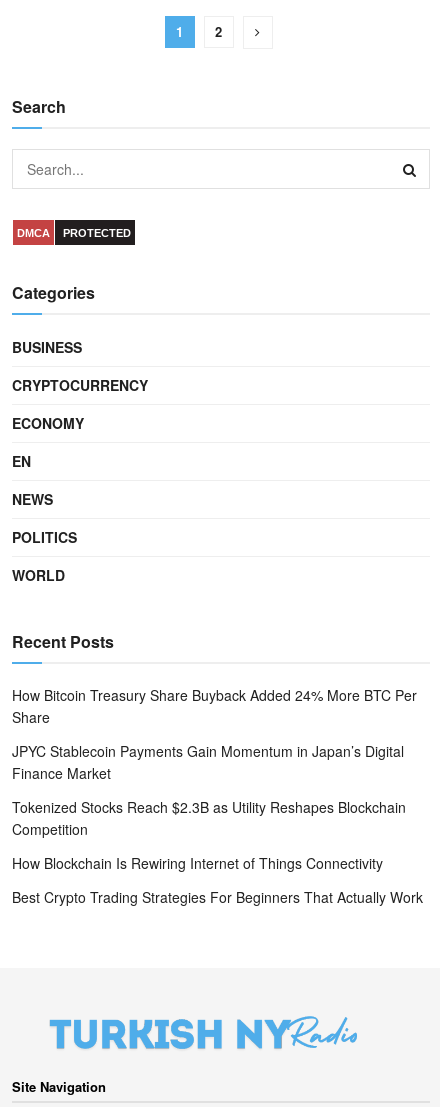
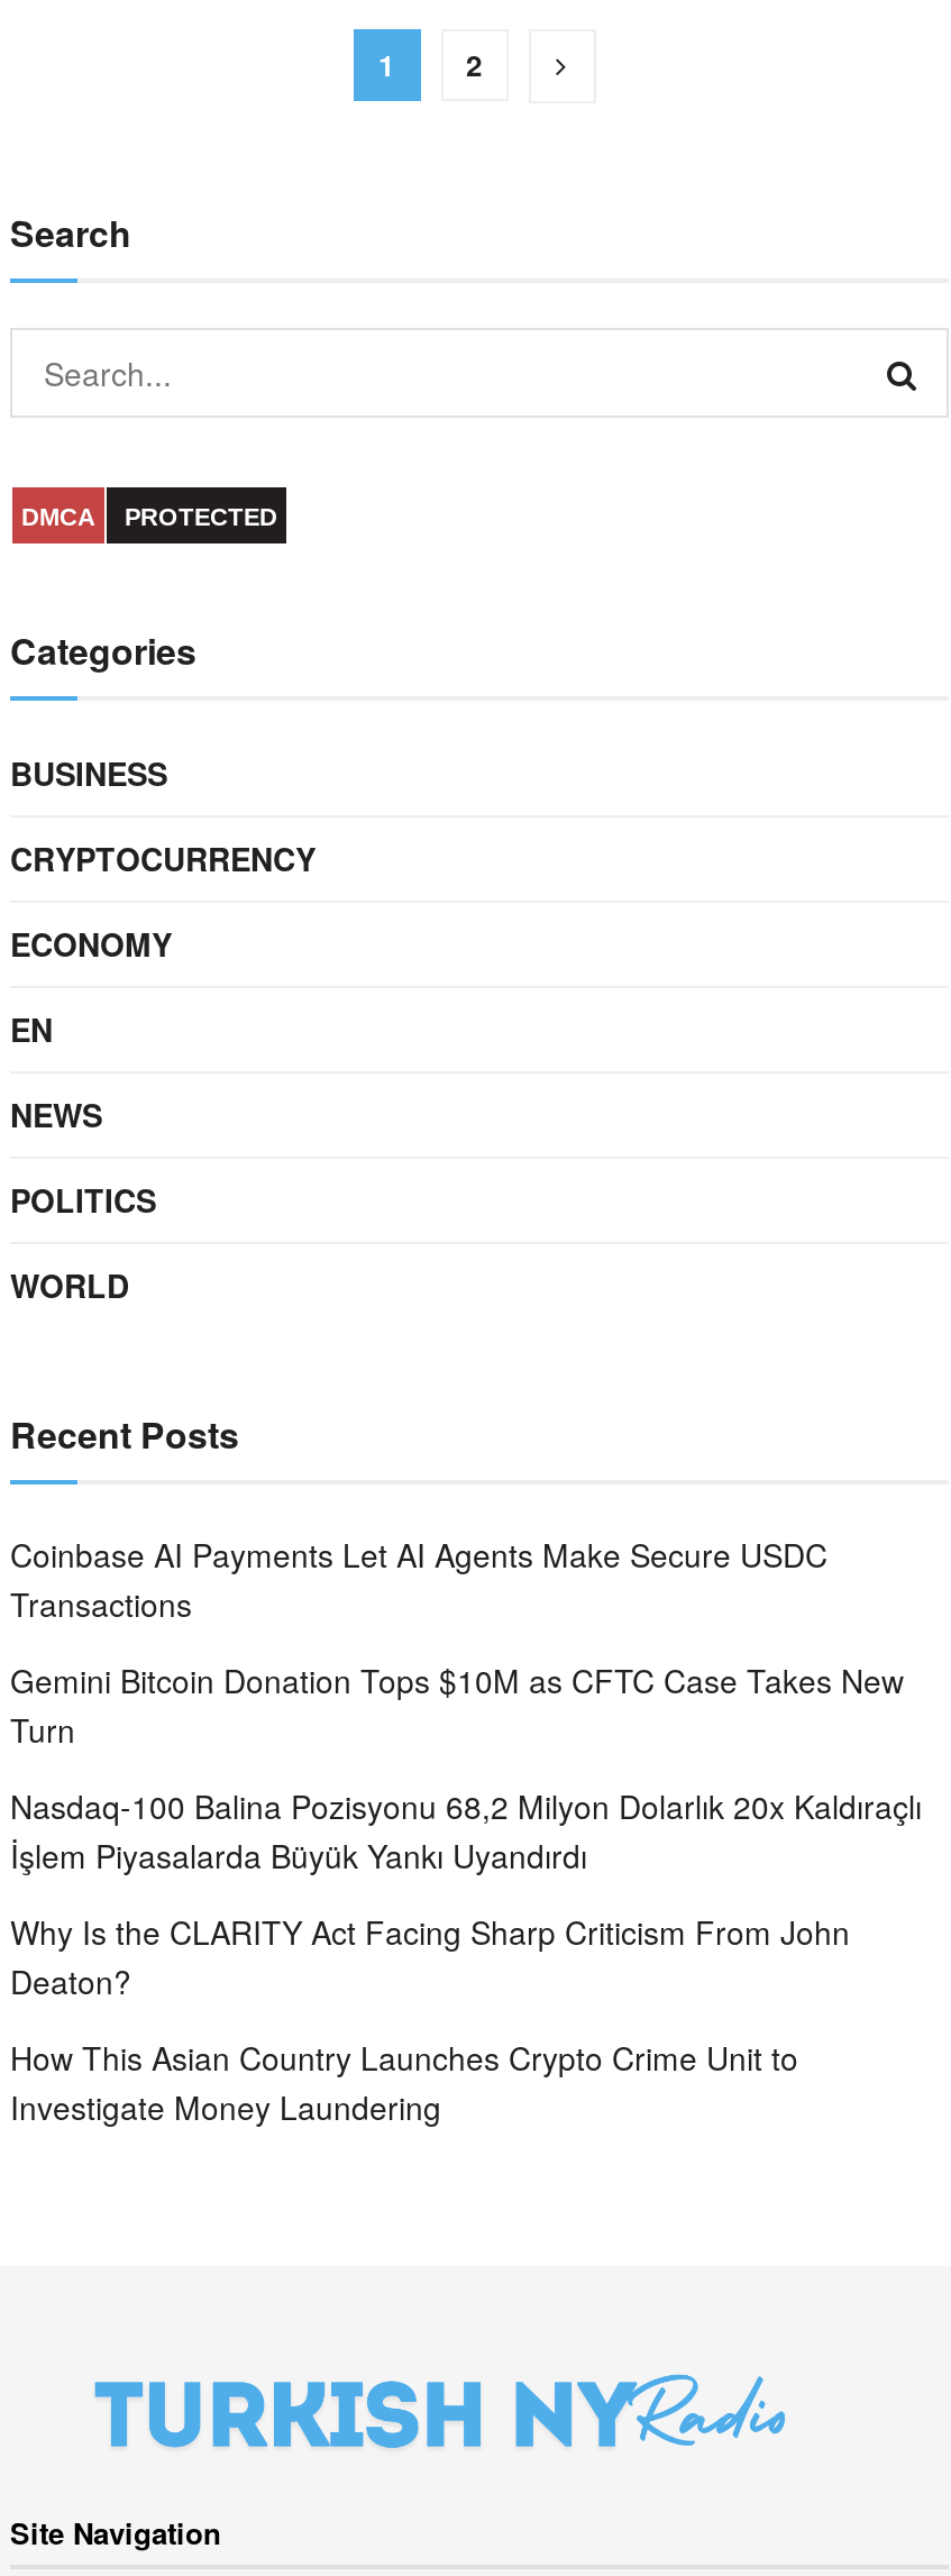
- How Bitcoin Treasury Share Buyback Added 24% More BTC Per
- Share
+ Coinbase AI Payments Let AI Agents Make Secure USDC
+ Transactions

- JPYC Stablecoin Payments Gain Momentum in Japan’s Digital
- Finance Market
+ Gemini Bitcoin Donation Tops $10M as CFTC Case Takes New
+ Turn

- Tokenized Stocks Reach $2.3B as Utility Reshapes Blockchain
- Competition
+ Nasdaq-100 Balina Pozisyonu 68,2 Milyon Dolarlık 20x Kaldıraçlı
+ İşlem Piyasalarda Büyük Yankı Uyandırdı

- How Blockchain Is Rewiring Internet of Things Connectivity
+ Why Is the CLARITY Act Facing Sharp Criticism From John
+ Deaton?

- Best Crypto Trading Strategies For Beginners That Actually Work
+ How This Asian Country Launches Crypto Crime Unit to
+ Investigate Money Laundering
